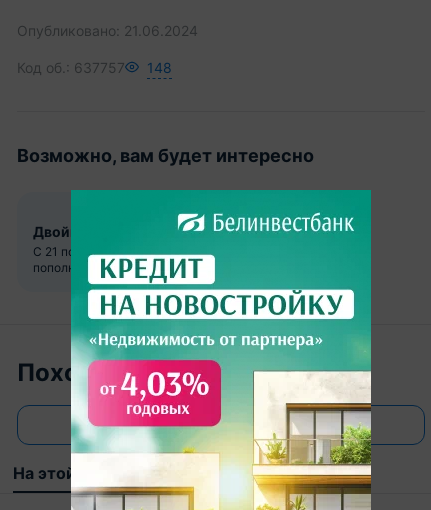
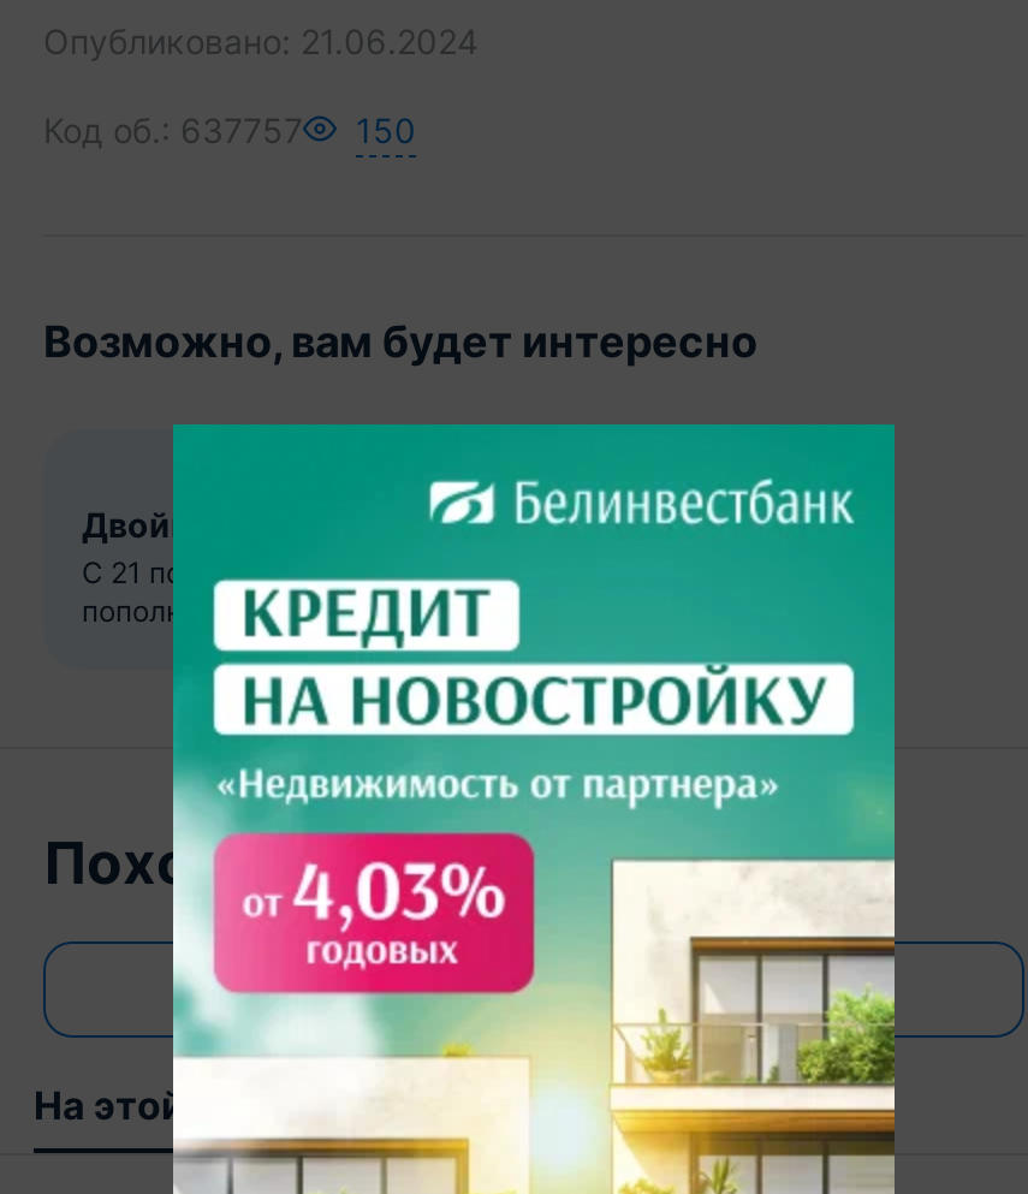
- 148
+ 150
